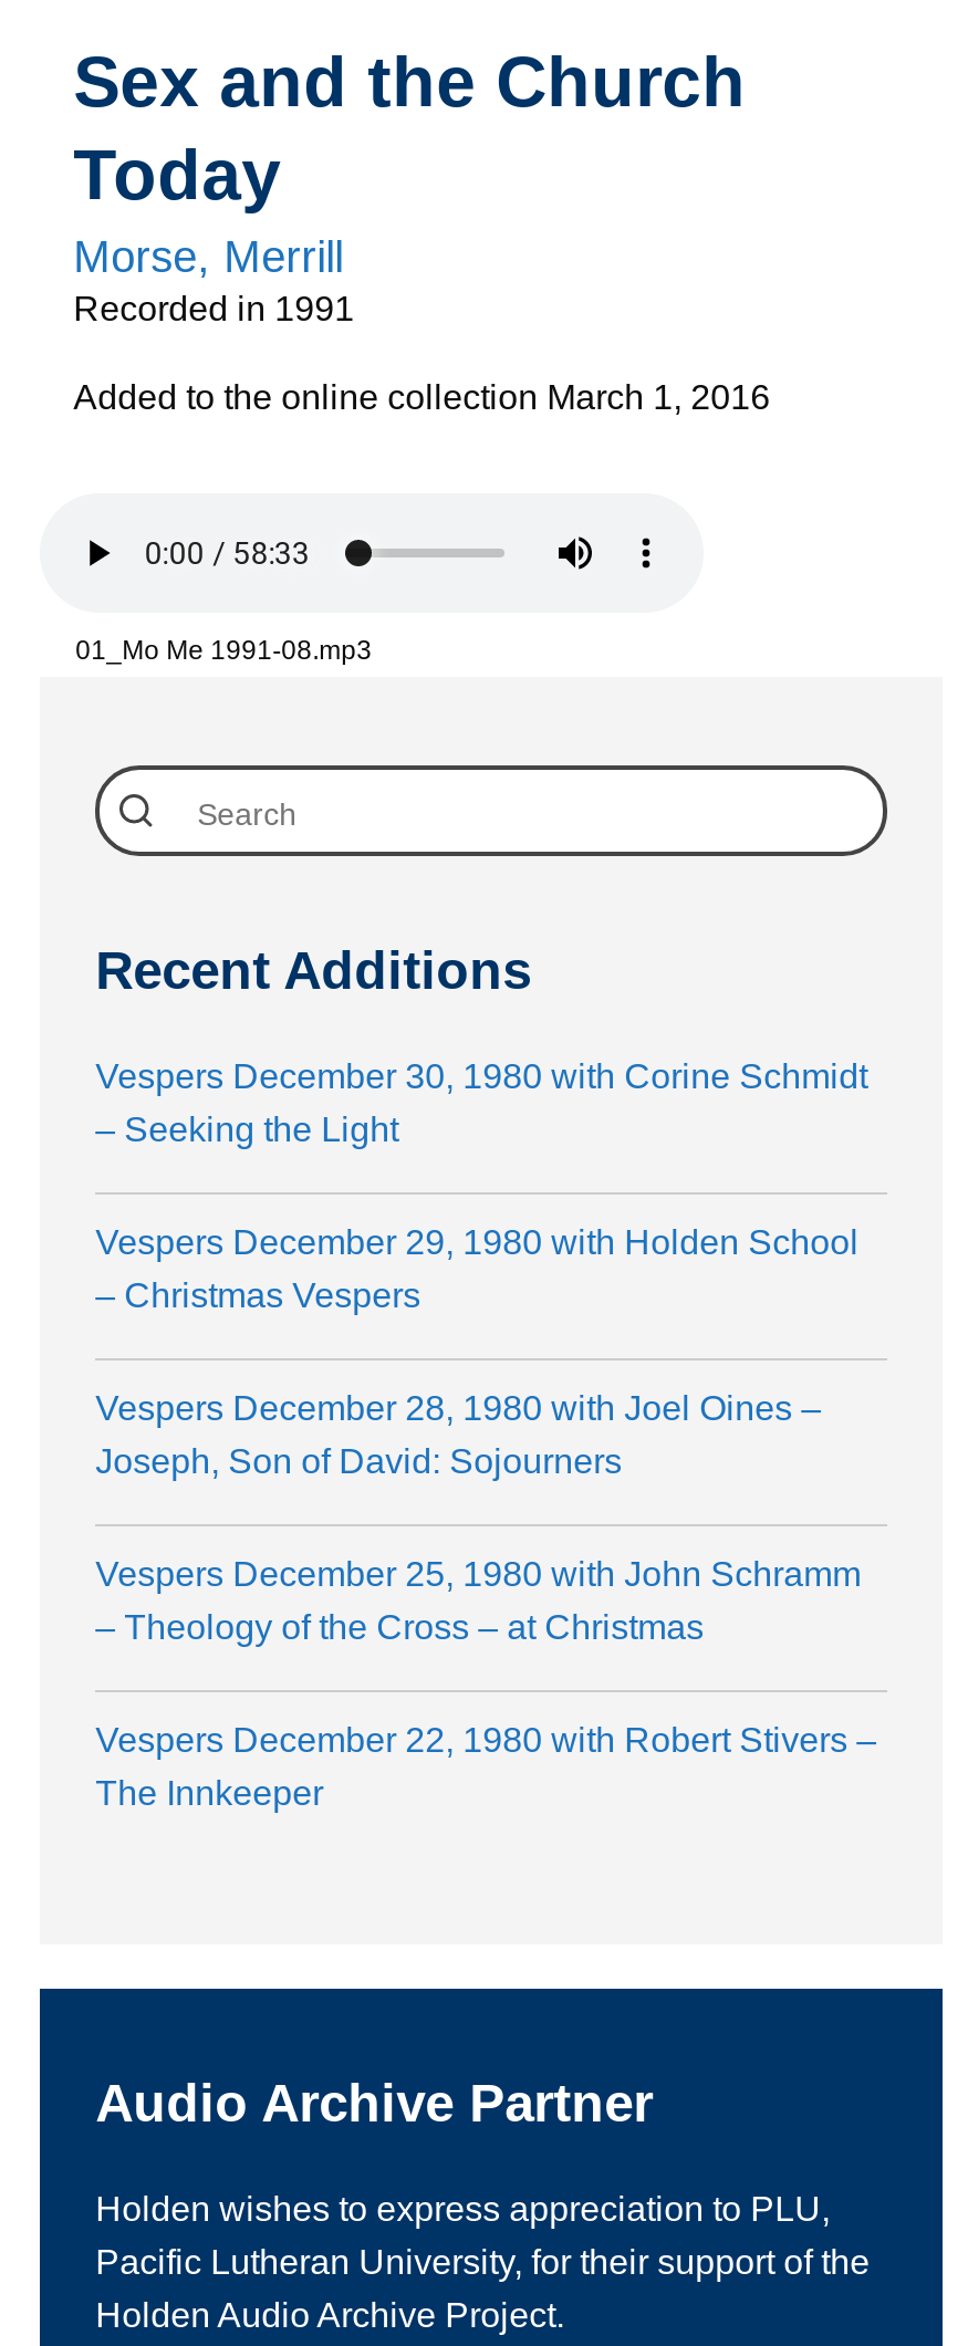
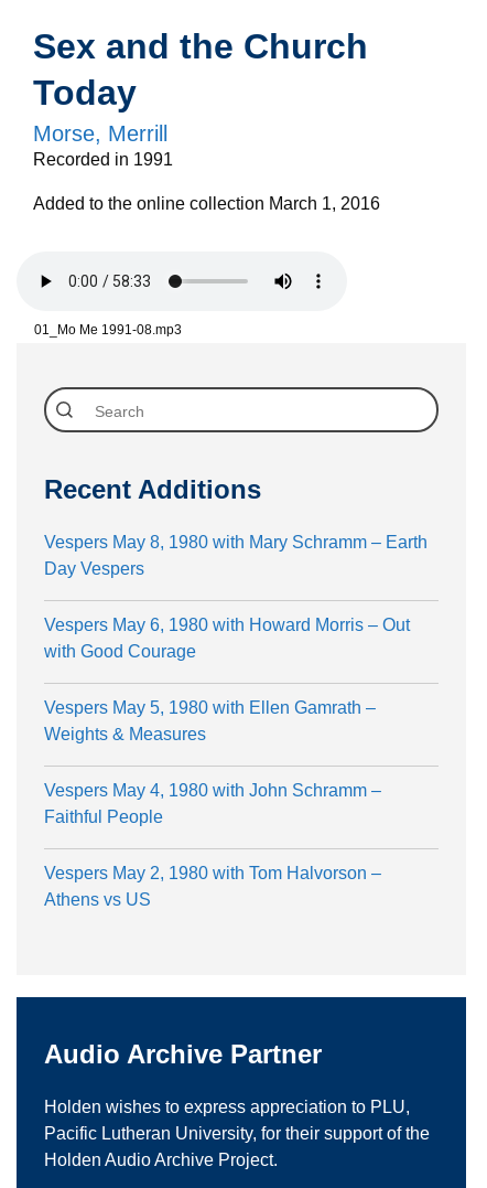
- Vespers December 30, 1980 with Corine Schmidt
- – Seeking the Light
+ Vespers May 8, 1980 with Mary Schramm – Earth
+ Day Vespers

- Vespers December 29, 1980 with Holden School
- – Christmas Vespers
+ Vespers May 6, 1980 with Howard Morris – Out
+ with Good Courage

- Vespers December 28, 1980 with Joel Oines –
- Joseph, Son of David: Sojourners
+ Vespers May 5, 1980 with Ellen Gamrath –
+ Weights & Measures

- Vespers December 25, 1980 with John Schramm
- – Theology of the Cross – at Christmas
+ Vespers May 4, 1980 with John Schramm –
+ Faithful People

- Vespers December 22, 1980 with Robert Stivers –
- The Innkeeper
+ Vespers May 2, 1980 with Tom Halvorson –
+ Athens vs US
